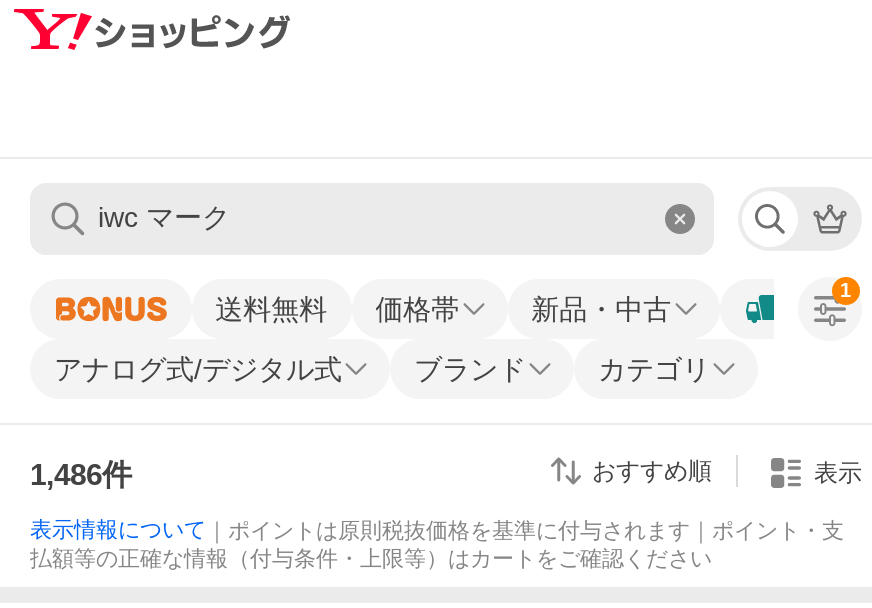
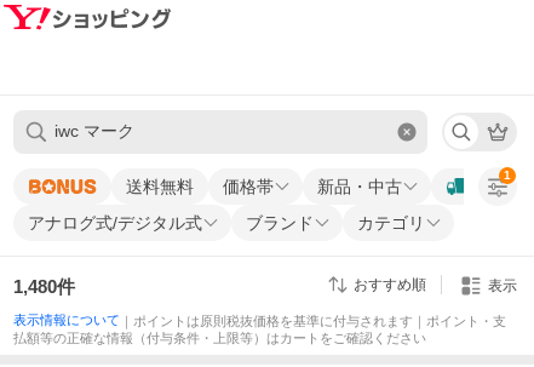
- 1,486件
+ 1,480件
